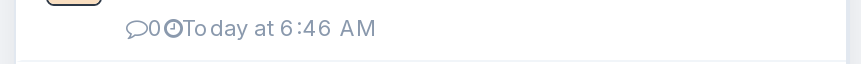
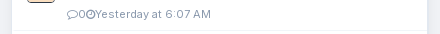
- Today at 6:46 AM
+ Yesterday at 6:07 AM
